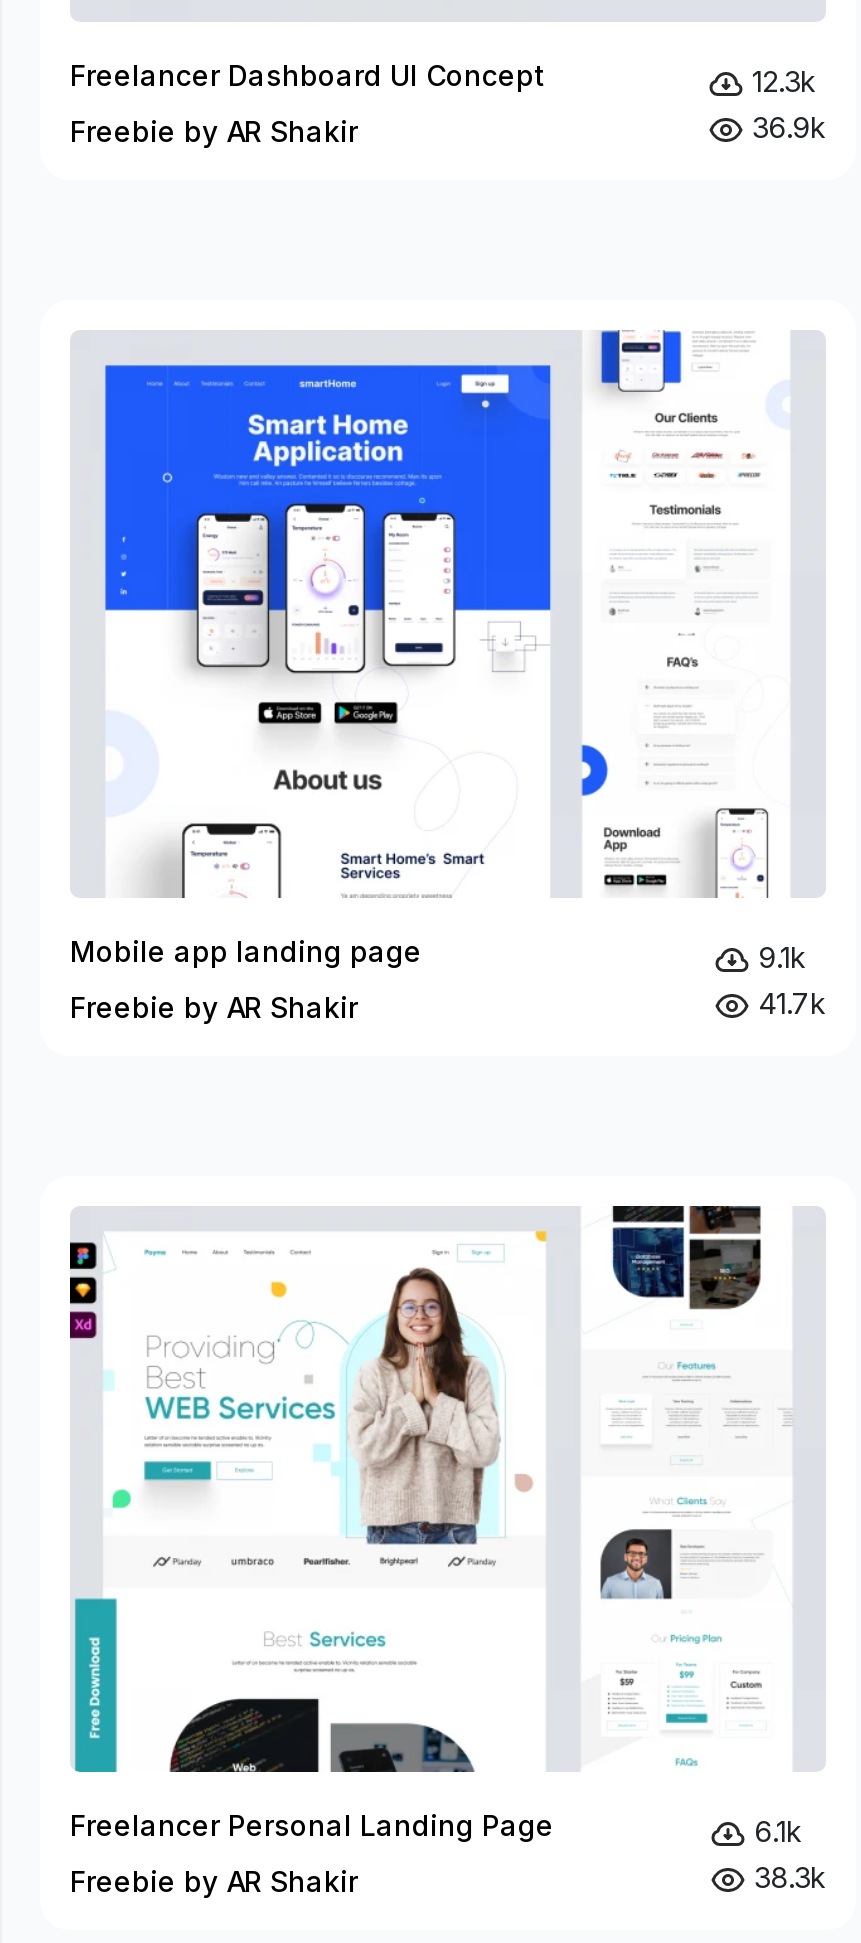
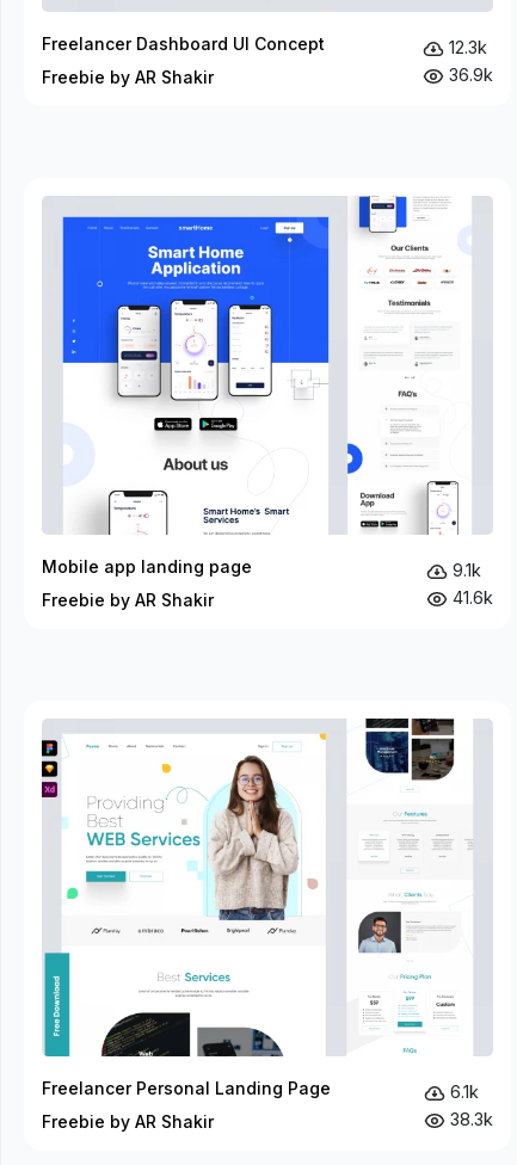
- 41.7k
+ 41.6k
